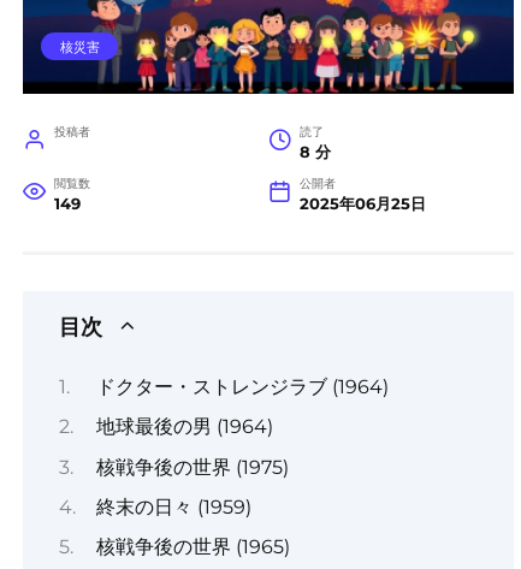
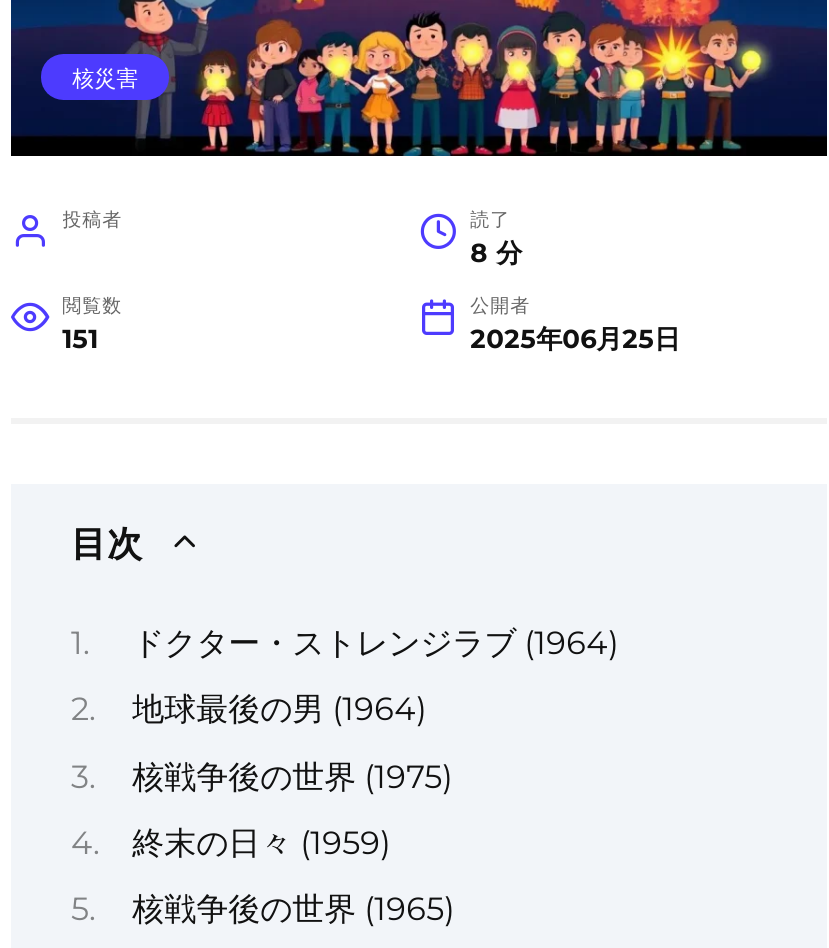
- 149
+ 151
